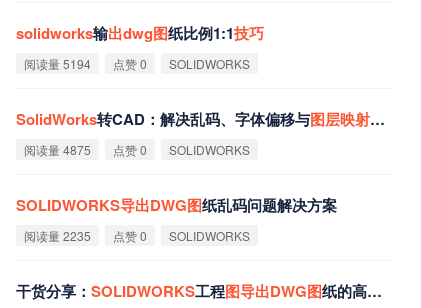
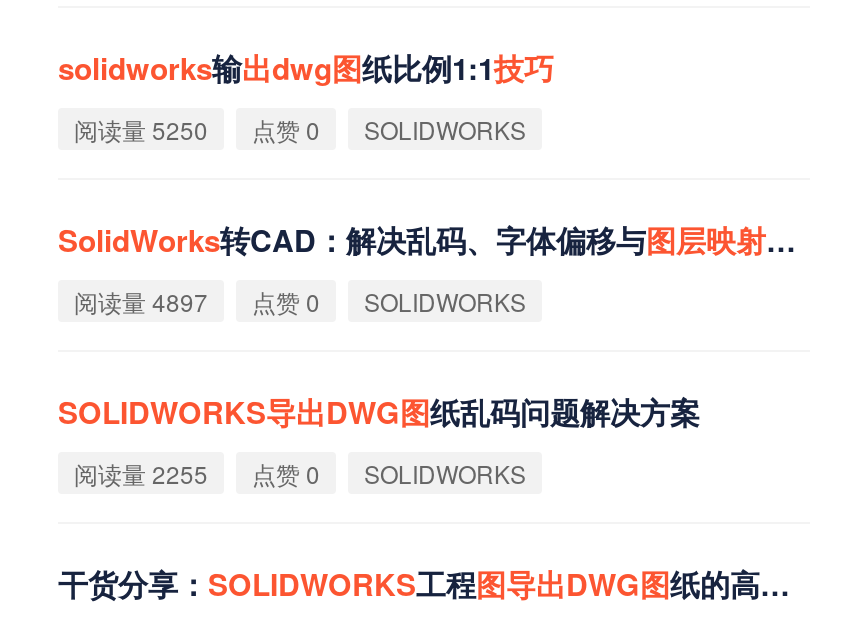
- 阅读量 5194 点赞 0 SOLIDWORKS
+ 阅读量 5250 点赞 0 SOLIDWORKS

- 阅读量 4875 点赞 0 SOLIDWORKS
+ 阅读量 4897 点赞 0 SOLIDWORKS

- 阅读量 2235 点赞 0 SOLIDWORKS
+ 阅读量 2255 点赞 0 SOLIDWORKS
